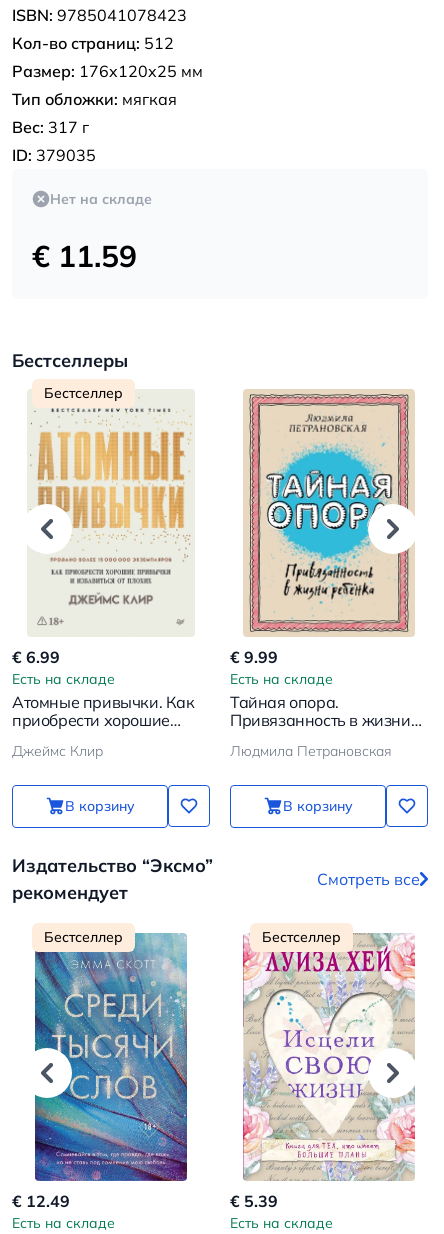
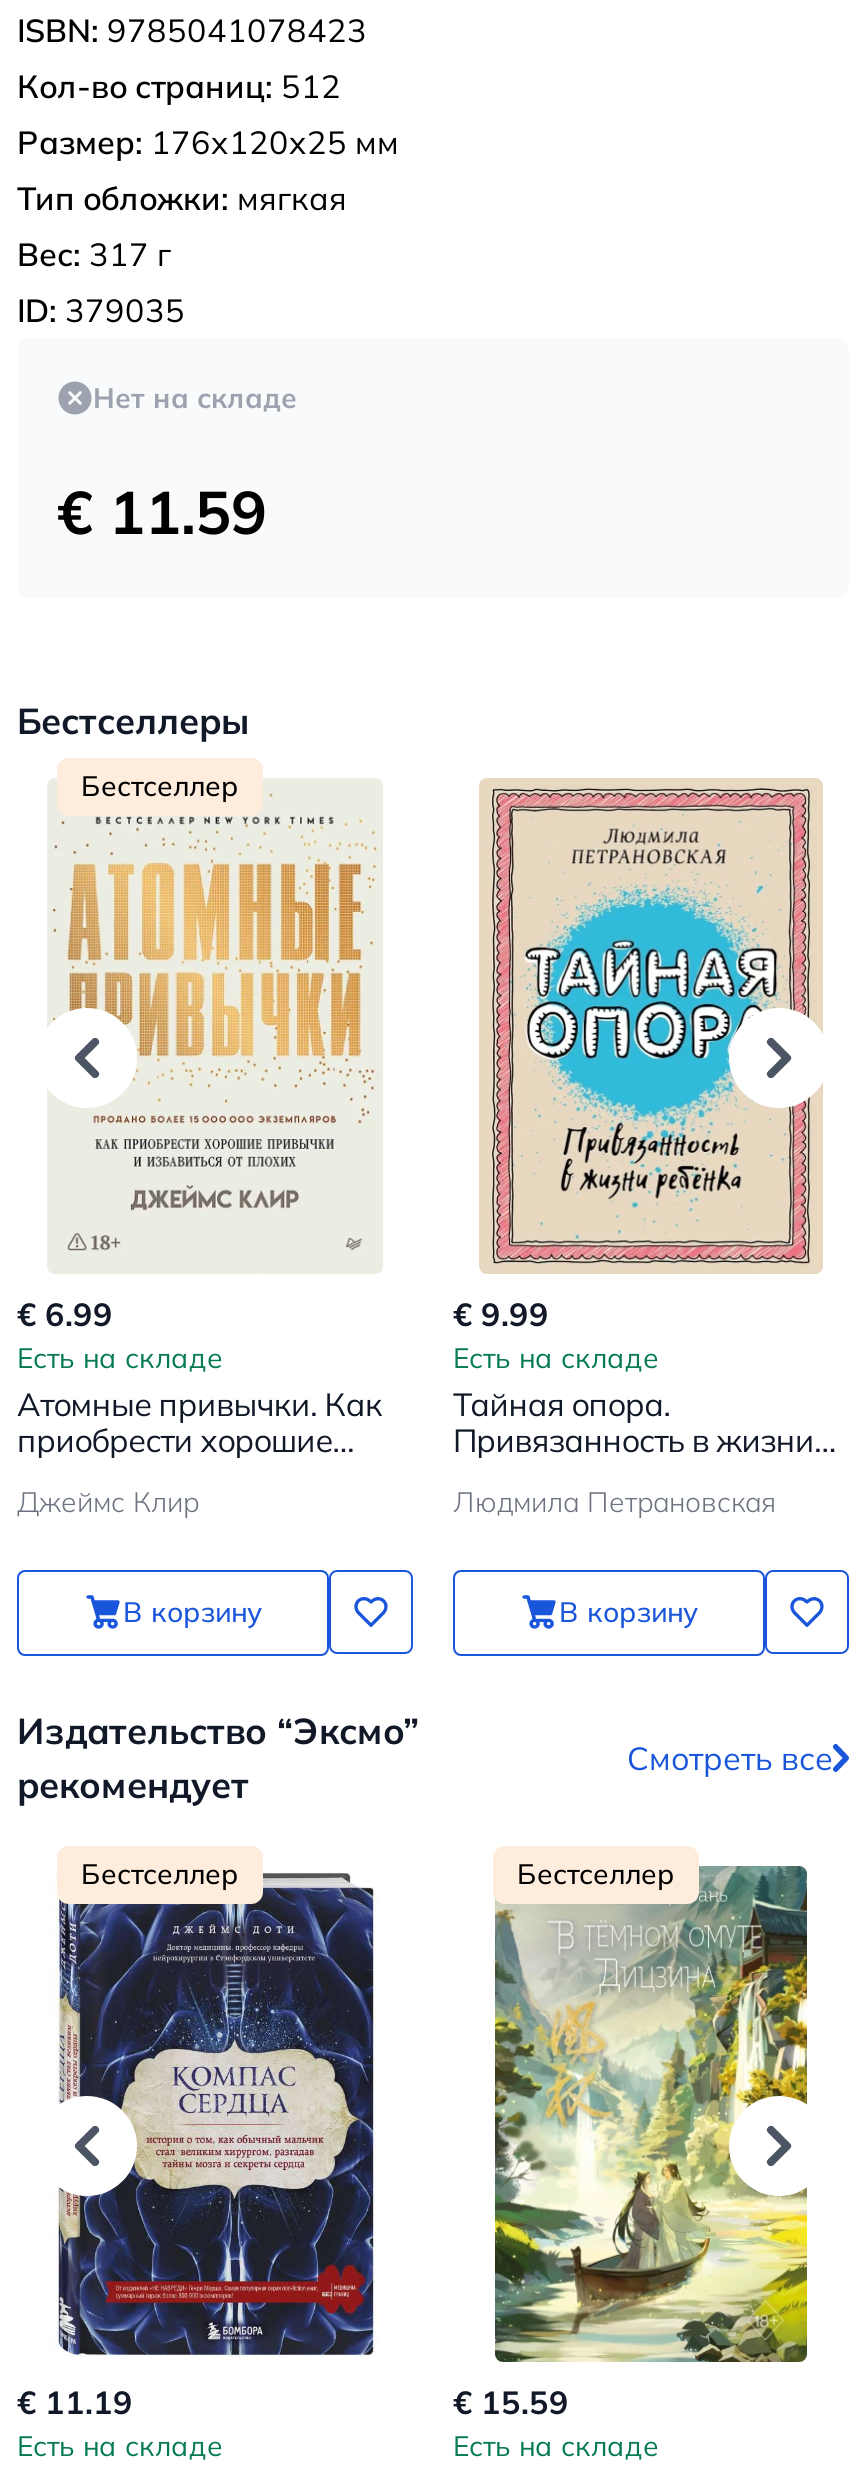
- [image]
- € 12.49
+ [image]
+ € 11.19

- [image]
- € 5.39
+ [image]
+ € 15.59
